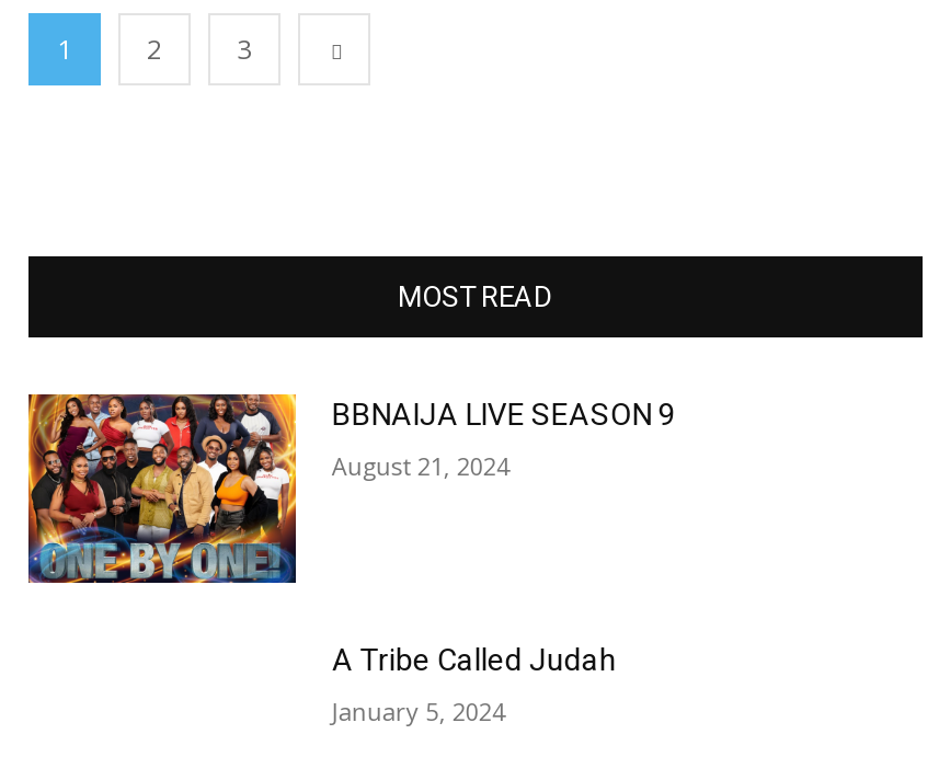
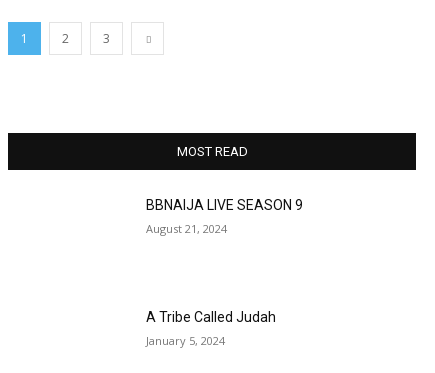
- [image]
